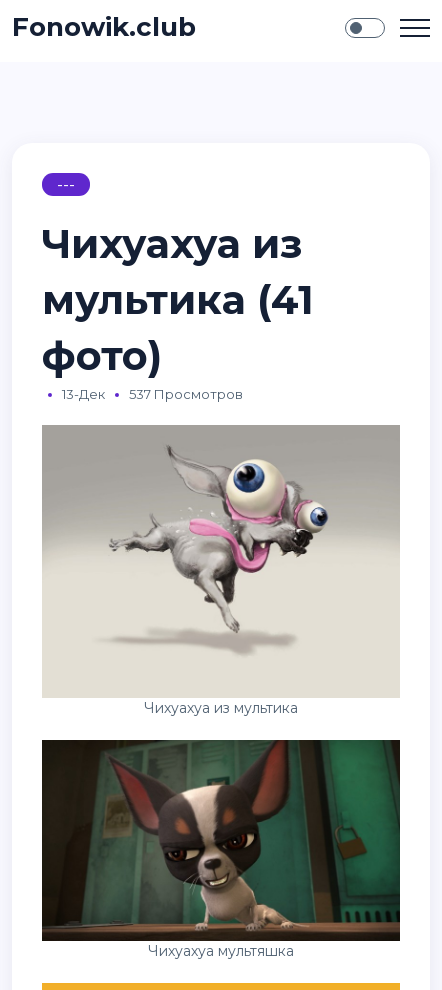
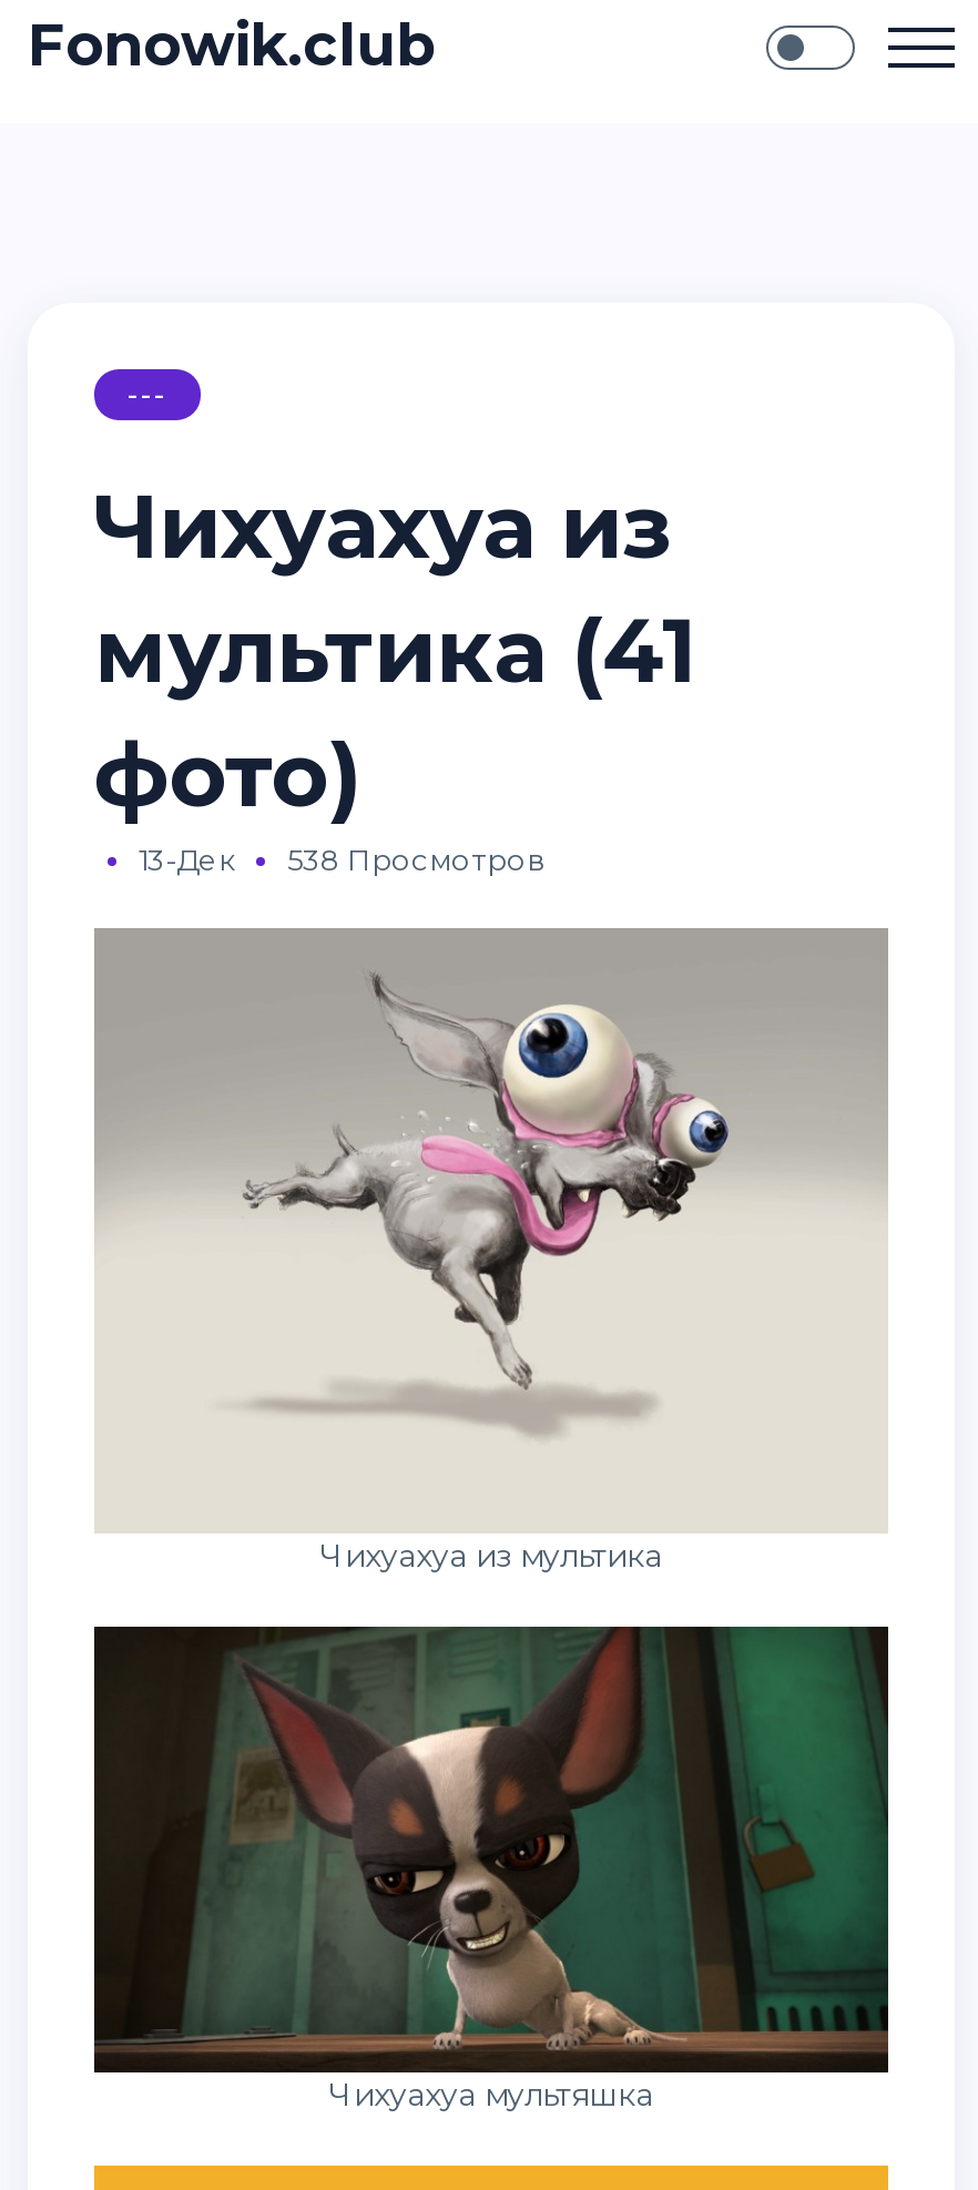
- 13-Дек 537 Просмотров
+ 13-Дек 538 Просмотров
